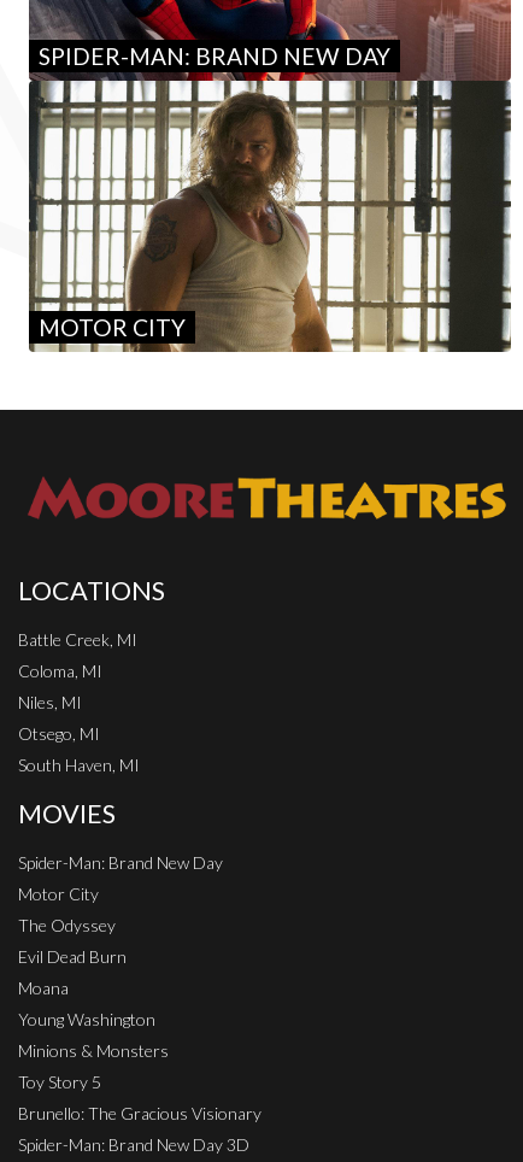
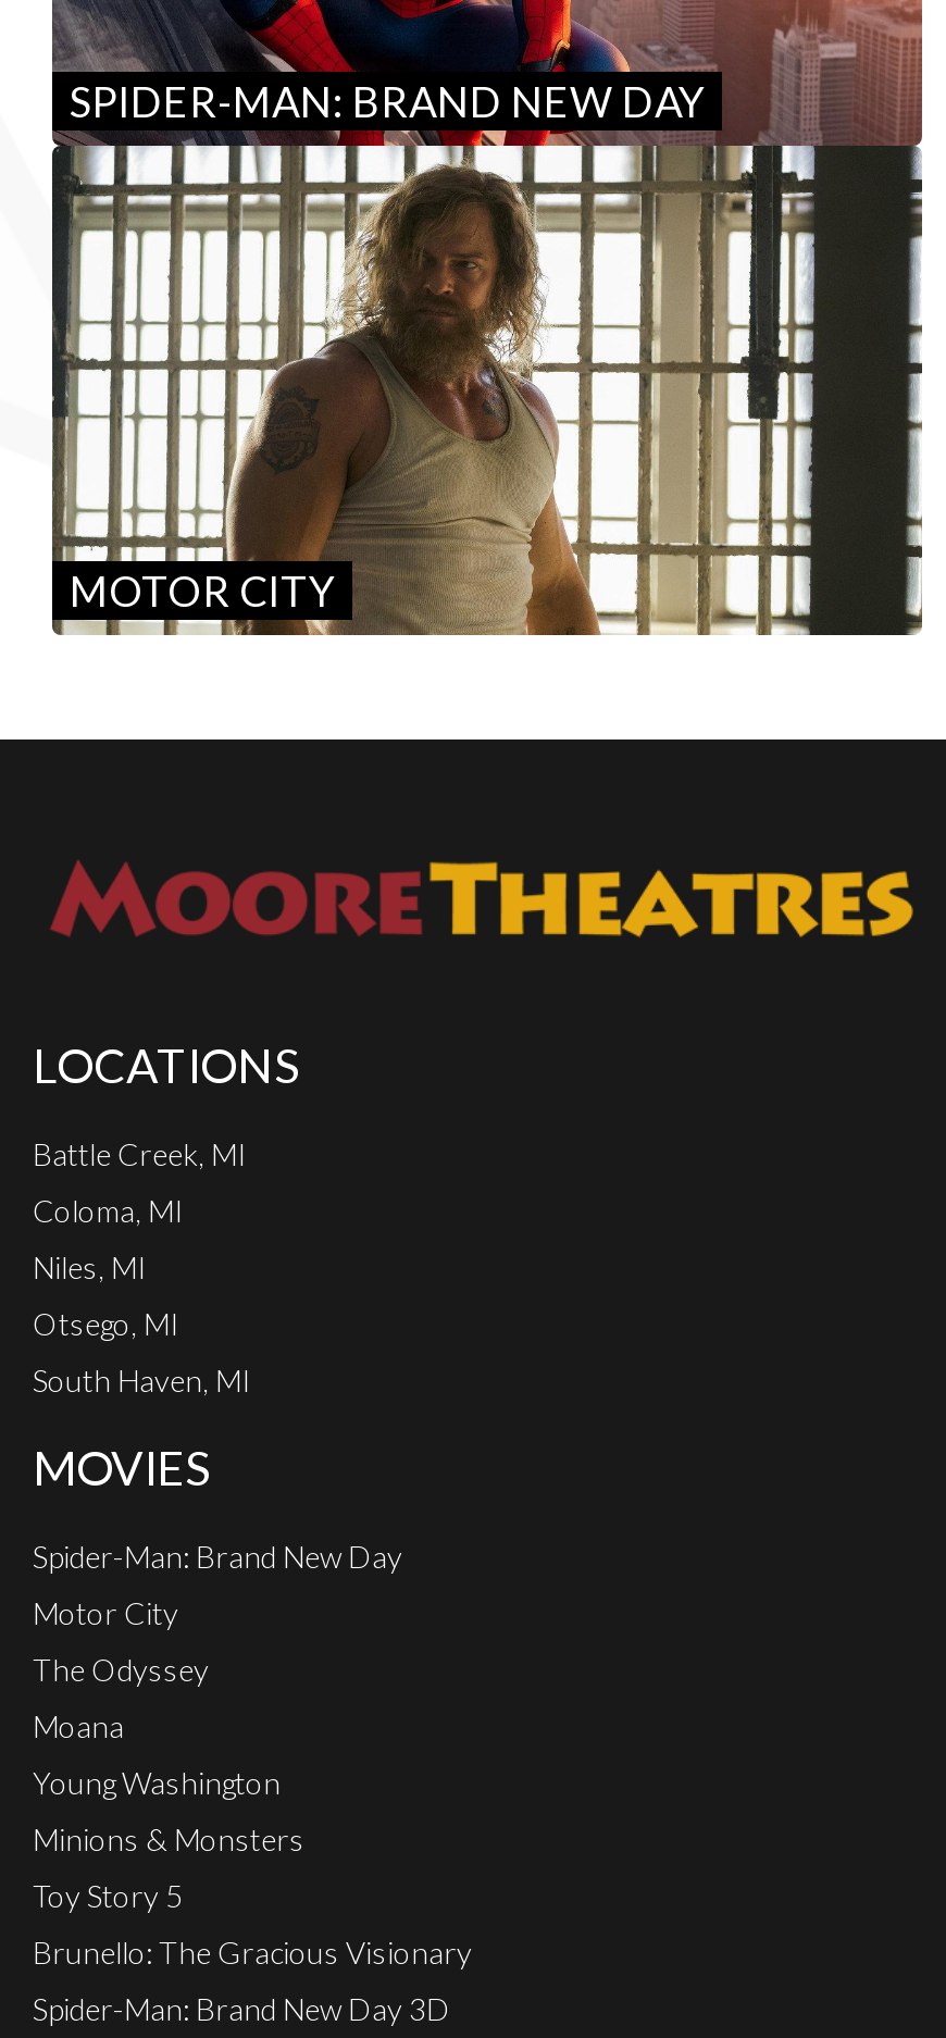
- Evil Dead Burn
